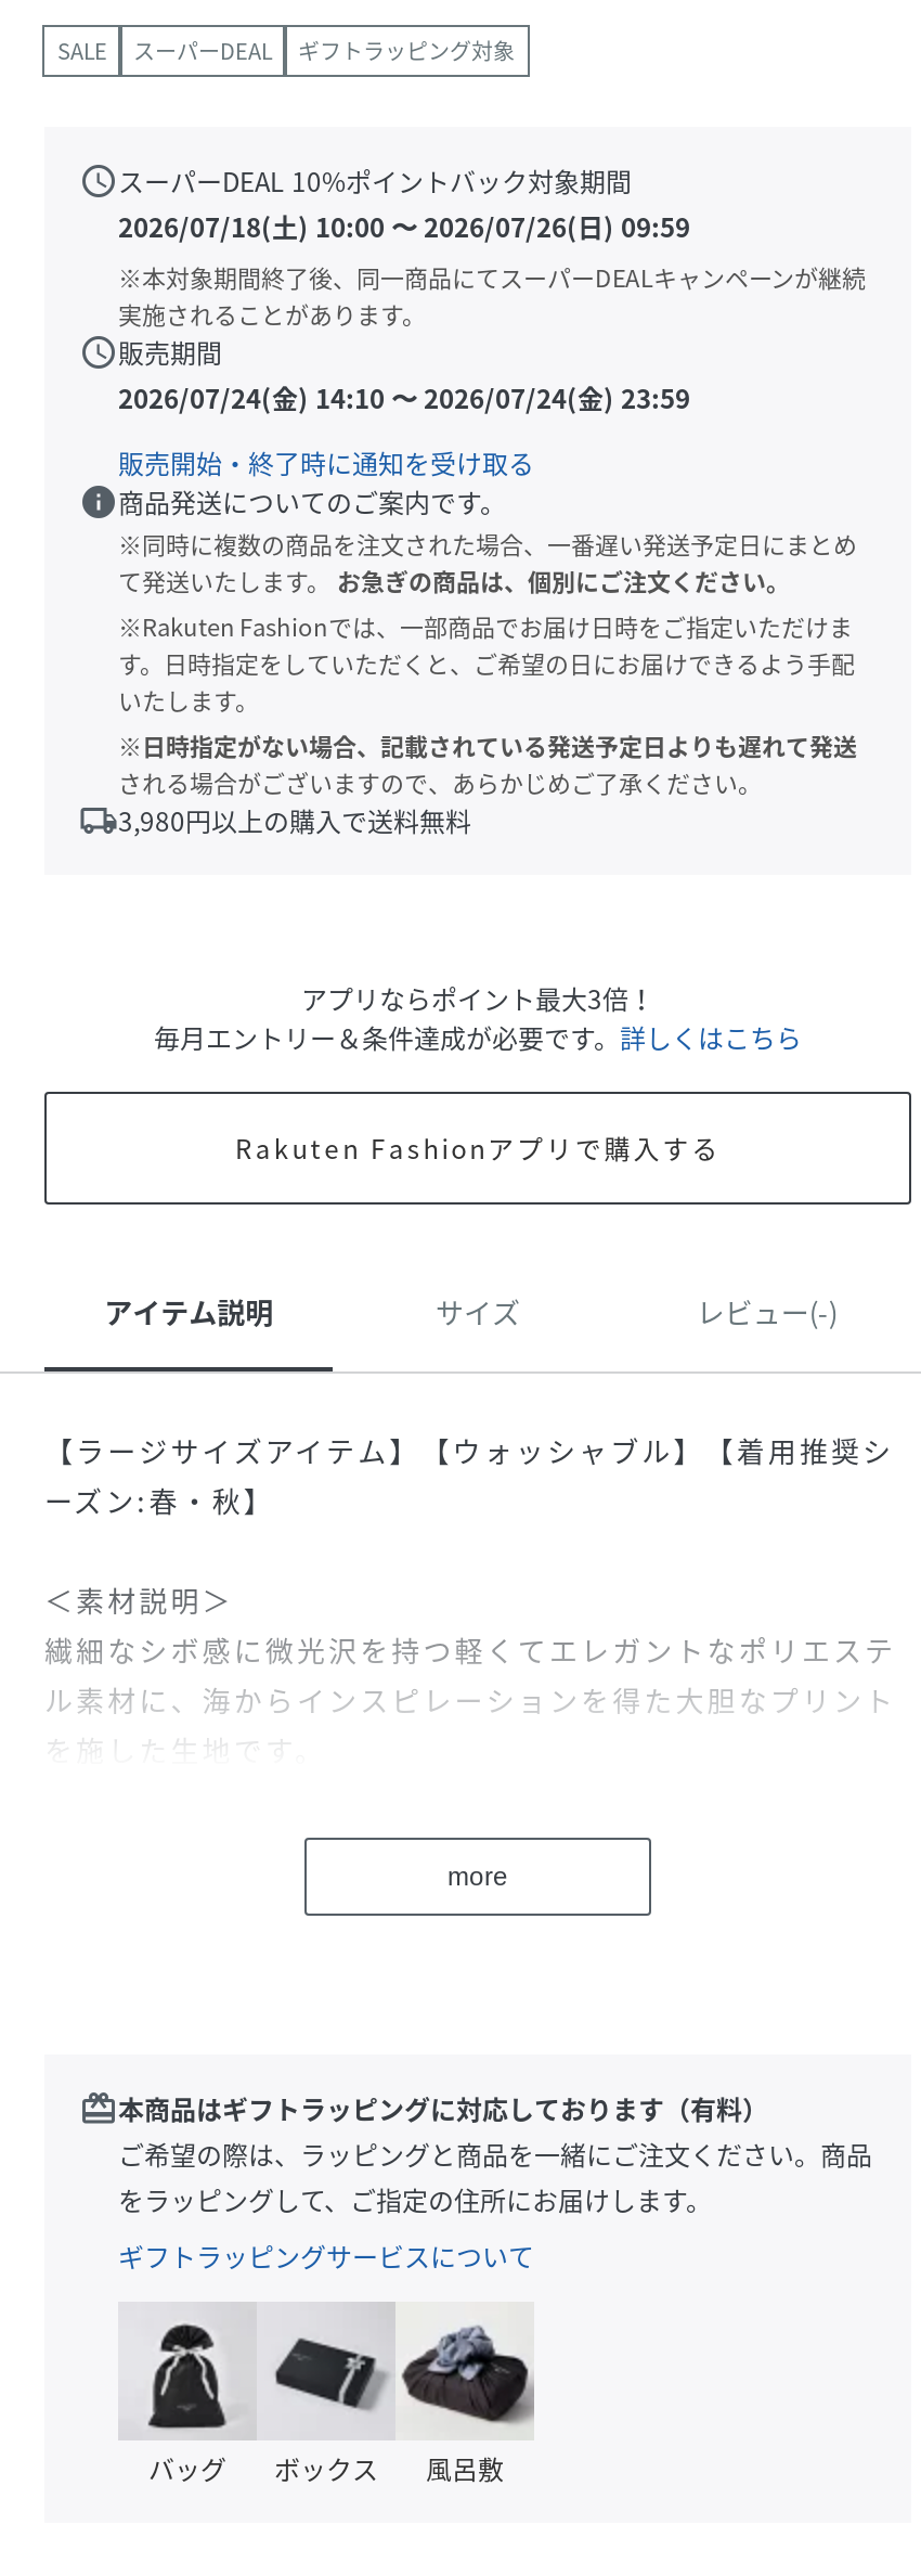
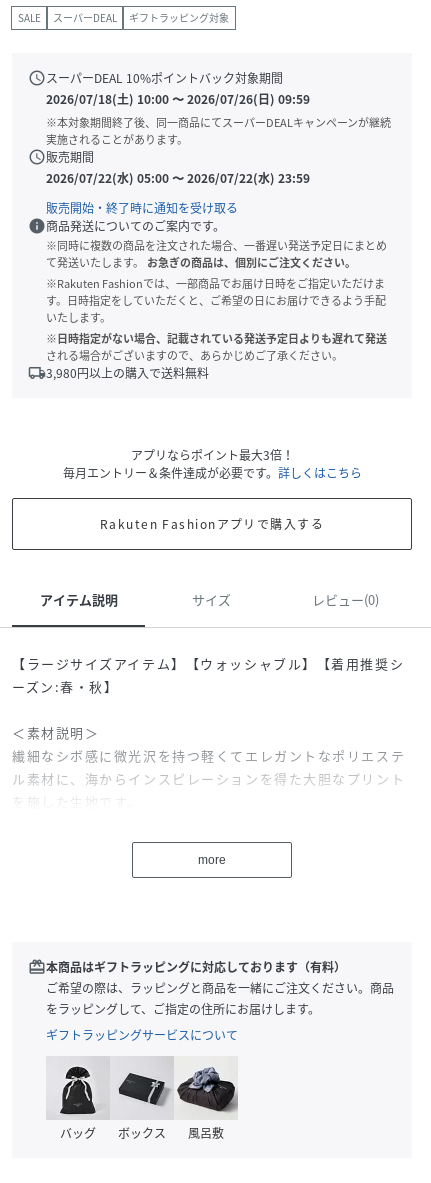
- 2026/07/24(金) 14:10〜2026/07/24(金) 23:59
+ 2026/07/22(水) 05:00〜2026/07/22(水) 23:59

- レビュー(-)
+ レビュー(0)
